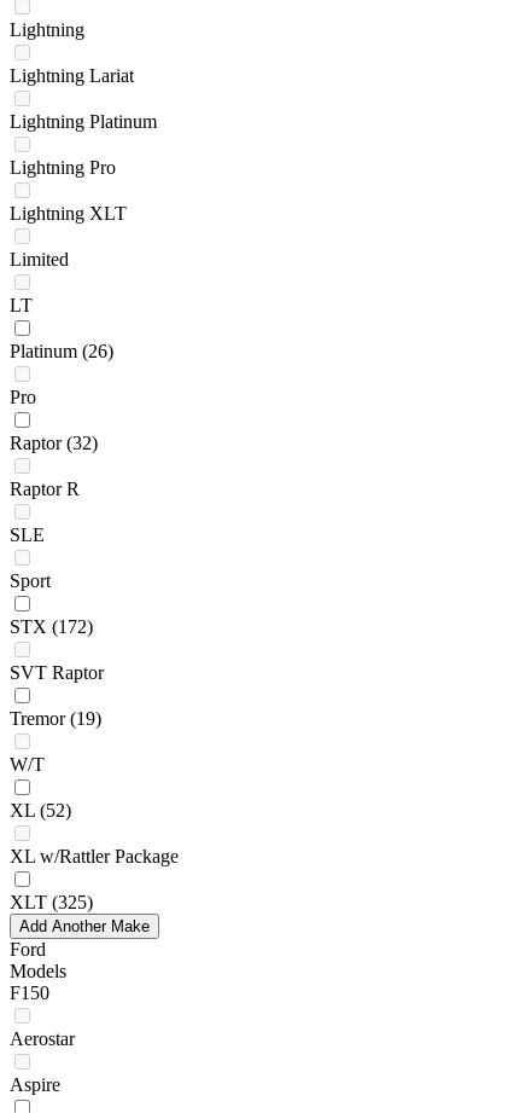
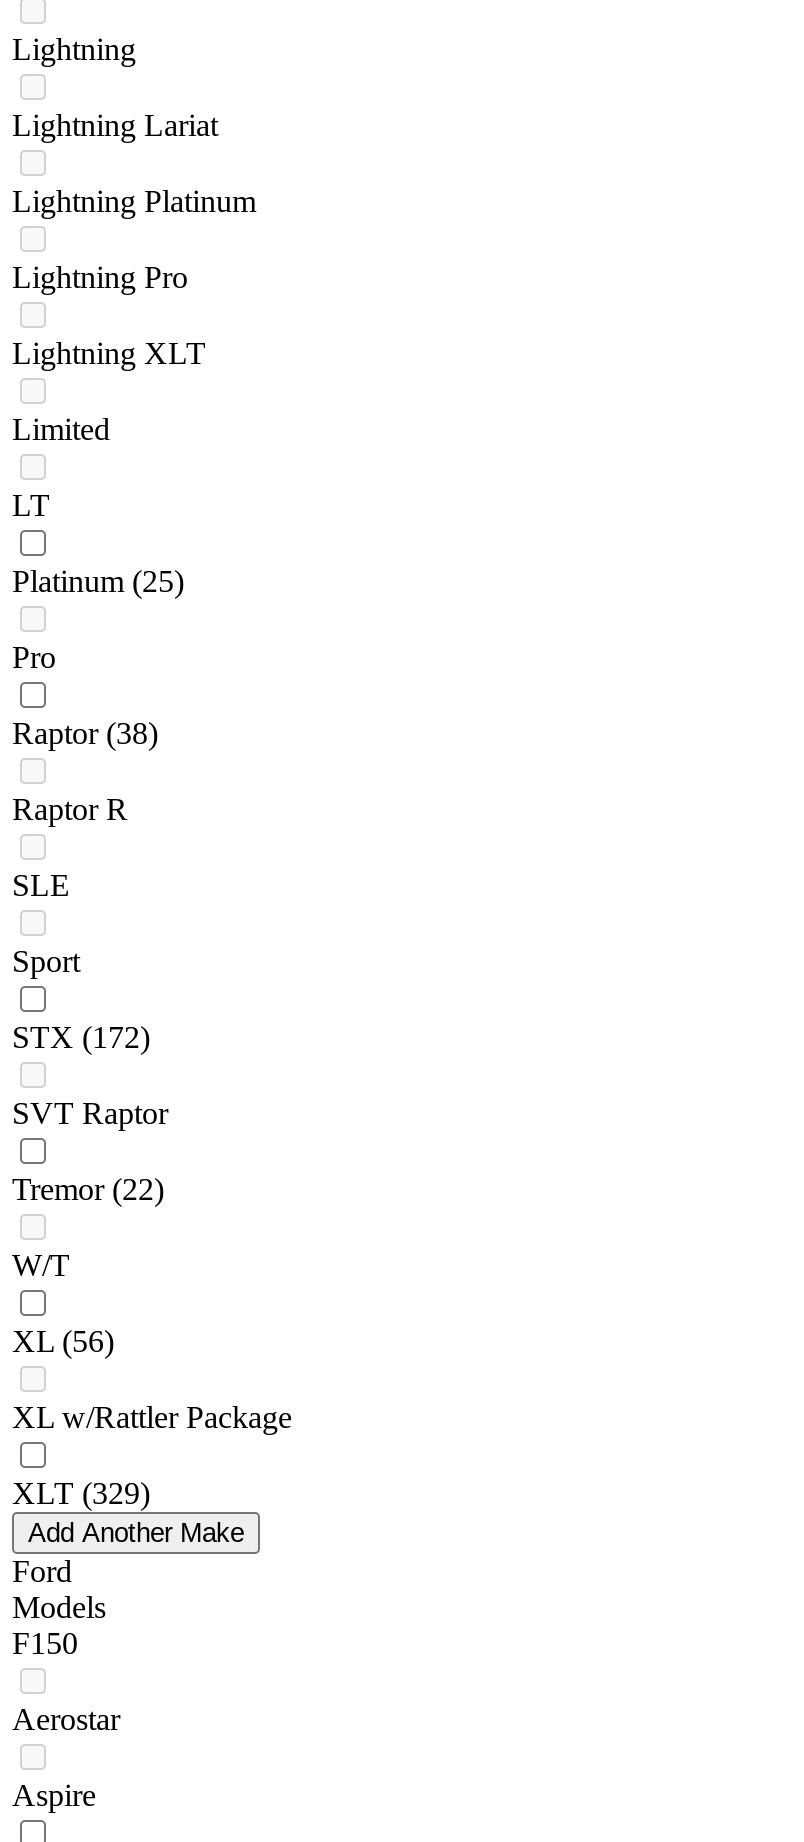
- Platinum (26)
+ Platinum (25)

- Raptor (32)
+ Raptor (38)

- Tremor (19)
+ Tremor (22)

- XL (52)
+ XL (56)

- XLT (325)
+ XLT (329)
